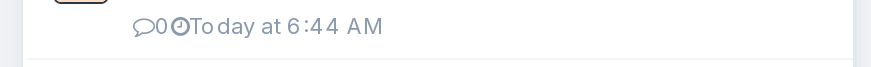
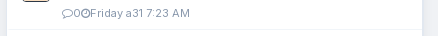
- 0 Today at 6:44 AM
+ 0 Friday a31 7:23 AM
